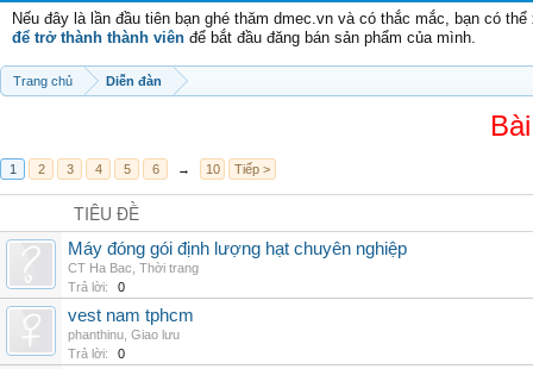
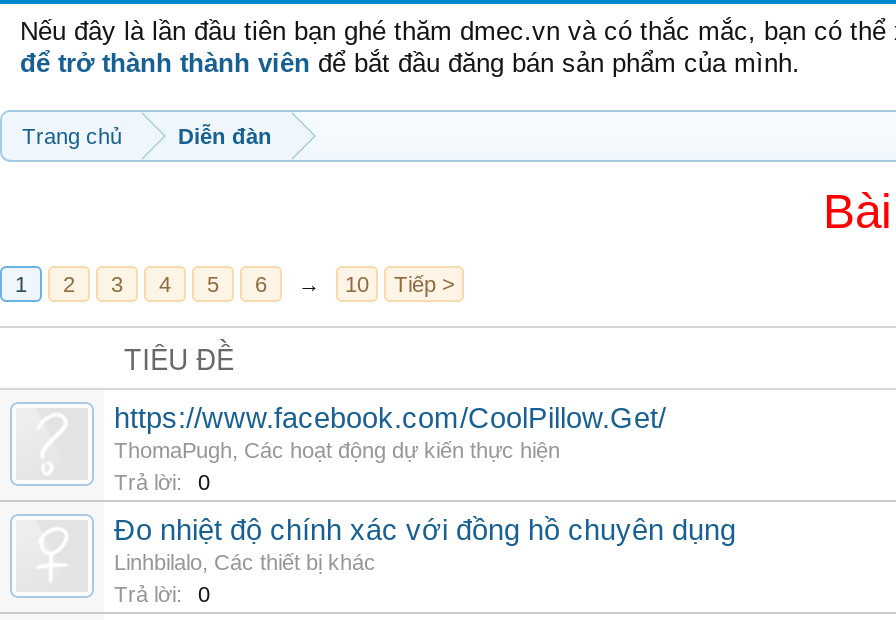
- Máy đóng gói định lượng hạt chuyên nghiệp
- CT Ha Bac, Thời trang
+ https://www.facebook.com/CoolPillow.Get/
+ ThomaPugh, Các hoạt động dự kiến thực hiện

- vest nam tphcm
- phanthinu, Giao lưu
+ Đo nhiệt độ chính xác với đồng hồ chuyên dụng
+ Linhbilalo, Các thiết bị khác
